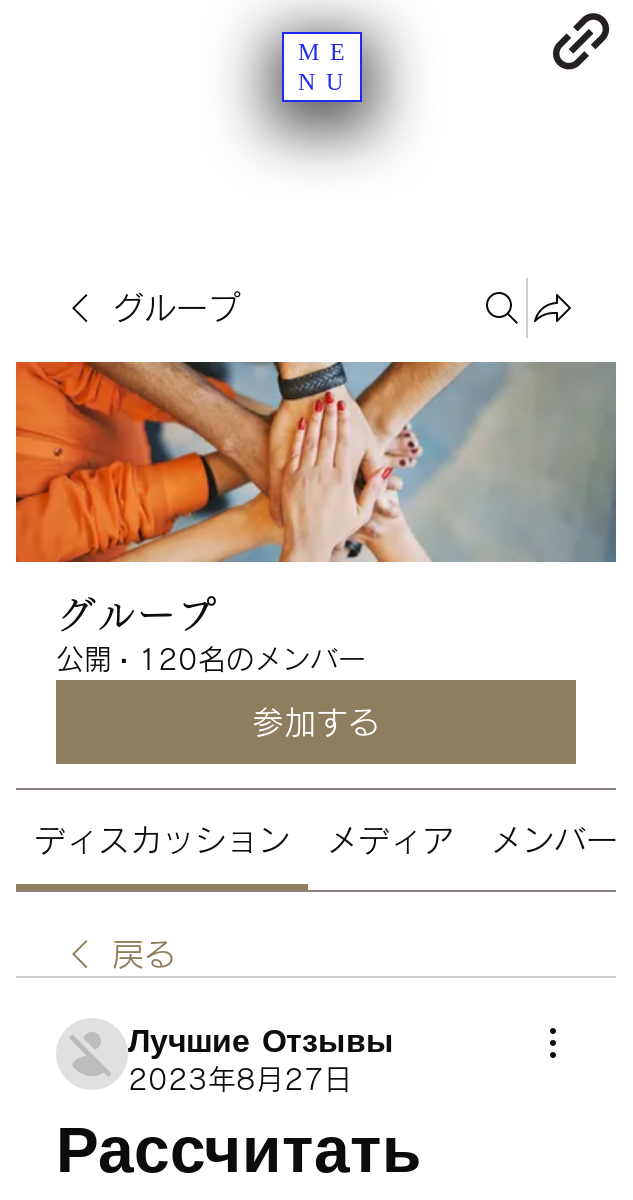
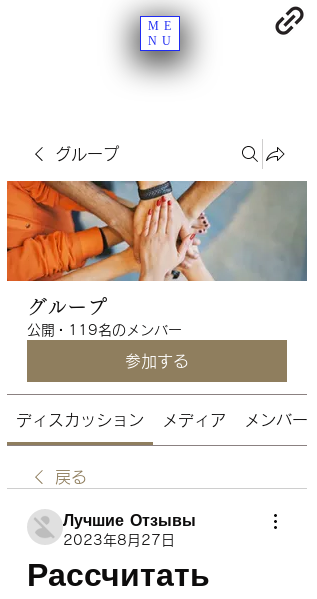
- 公開 · 120名のメンバー
+ 公開 · 119名のメンバー
